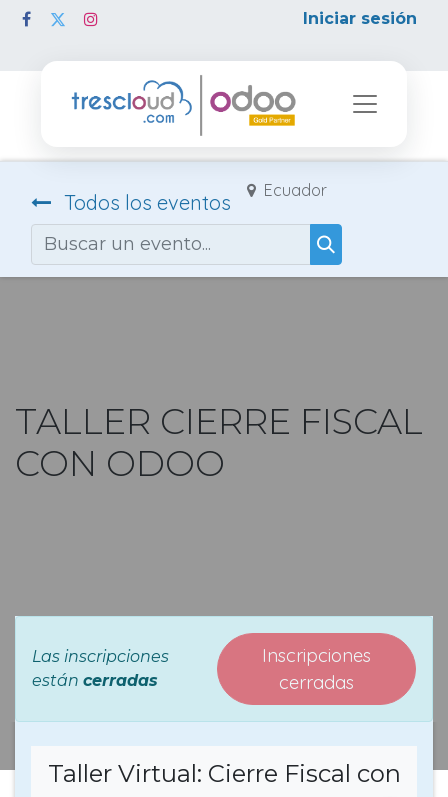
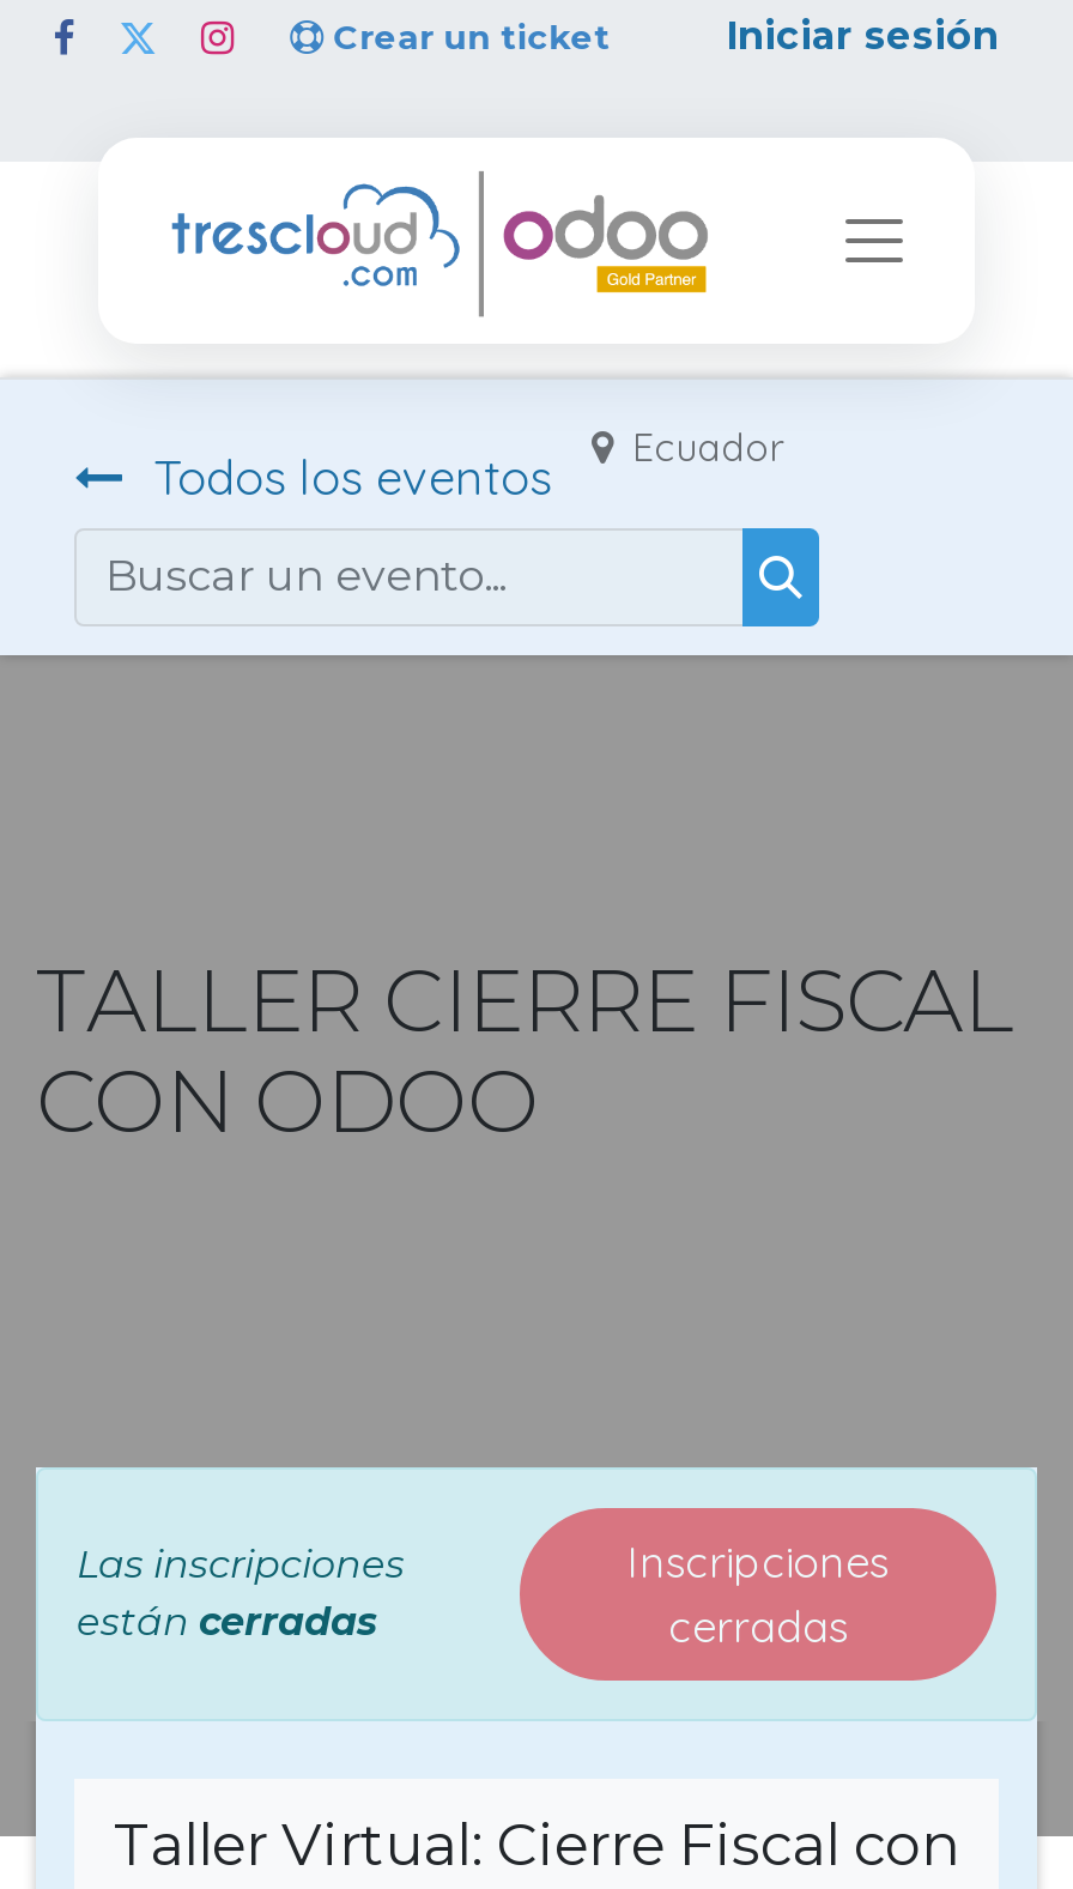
+ Crear un ticket
